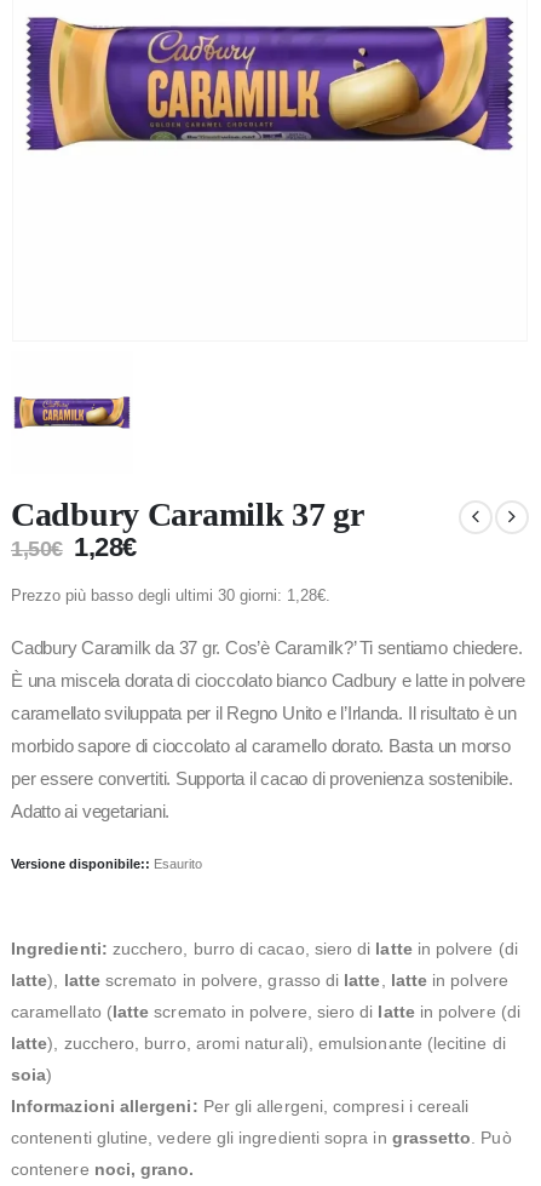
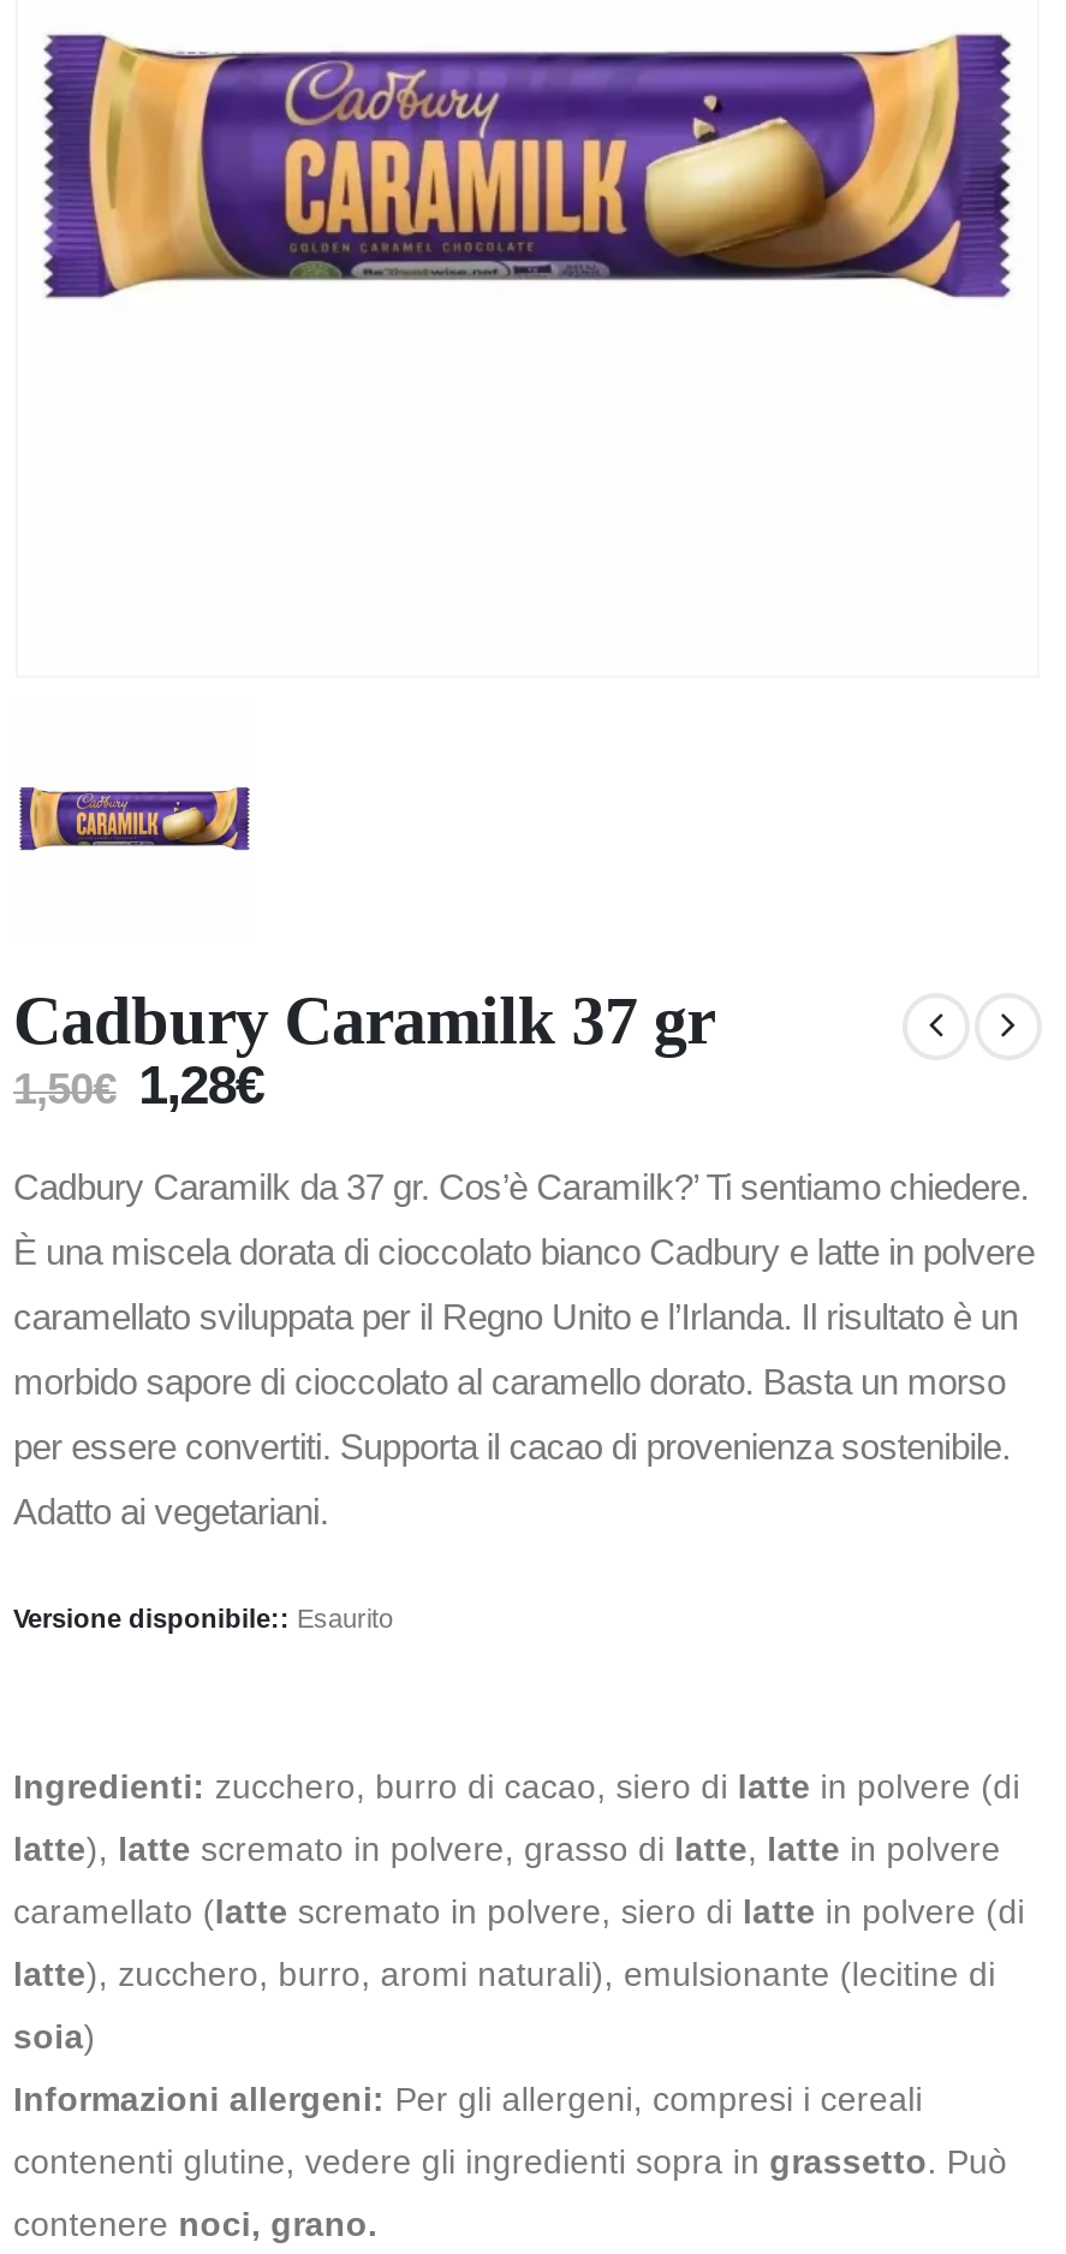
- Prezzo più basso degli ultimi 30 giorni: 1,28€.
